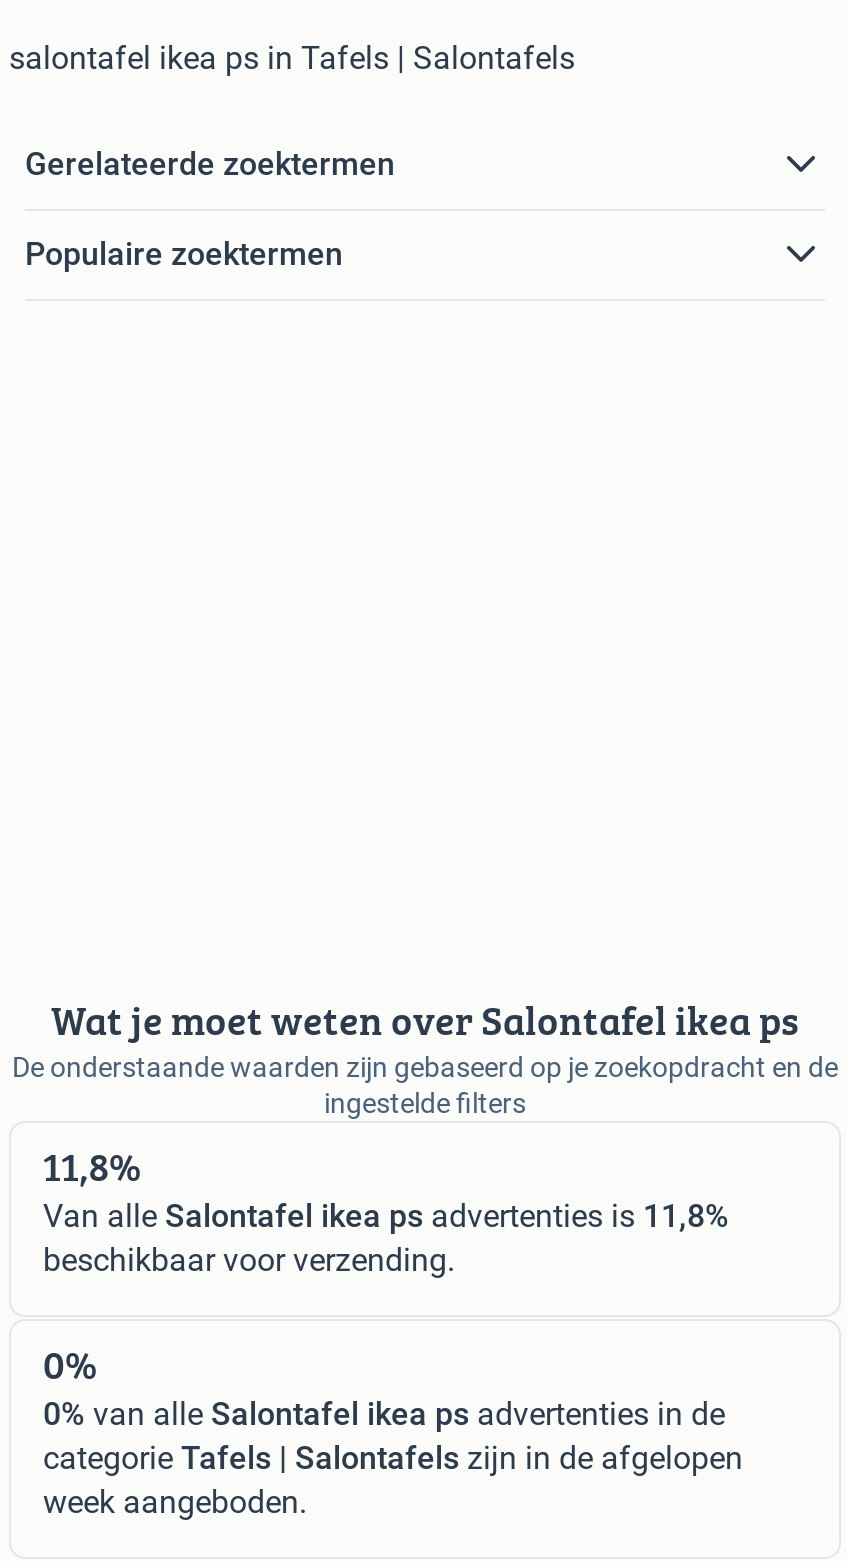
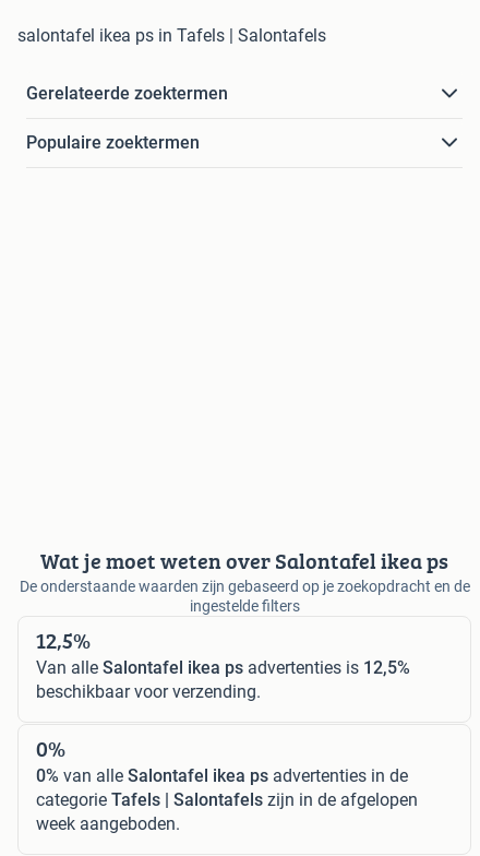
- 11,8%
+ 12,5%

- Van alle Salontafel ikea ps advertenties is 11,8%
+ Van alle Salontafel ikea ps advertenties is 12,5%
